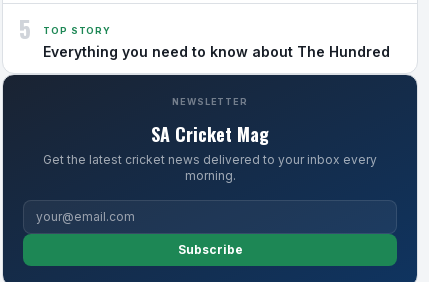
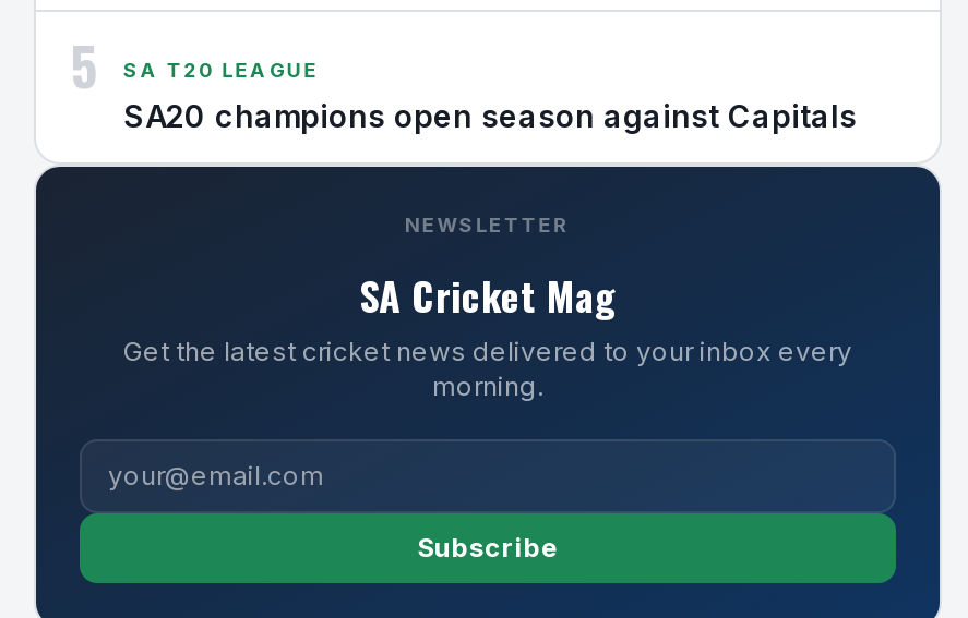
- TOP STORY
- Everything you need to know about The Hundred
+ SA T20 LEAGUE
+ SA20 champions open season against Capitals
